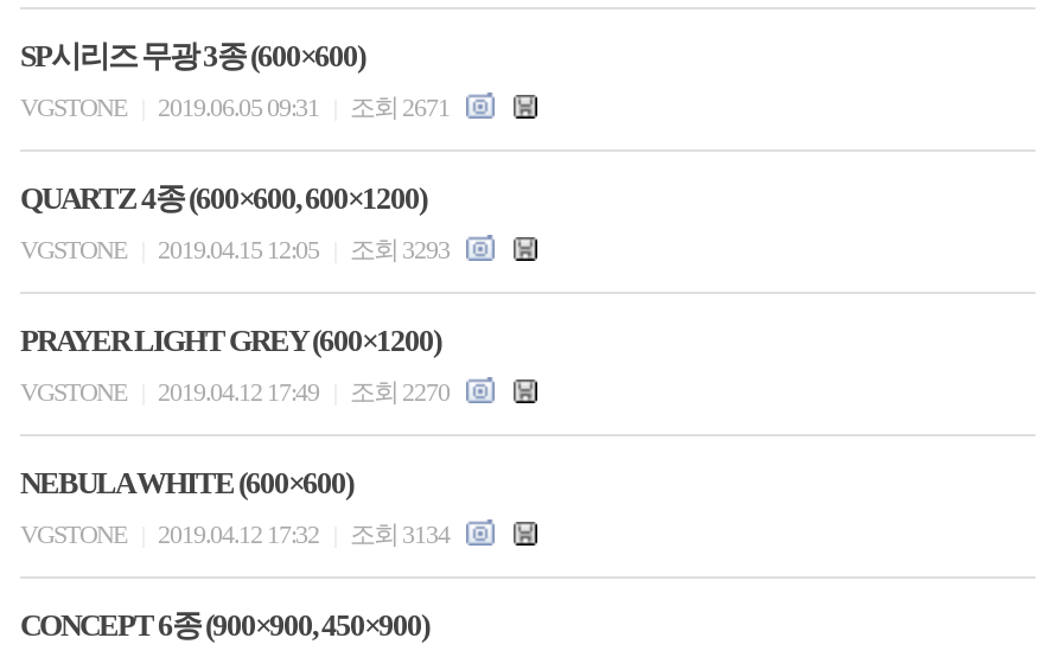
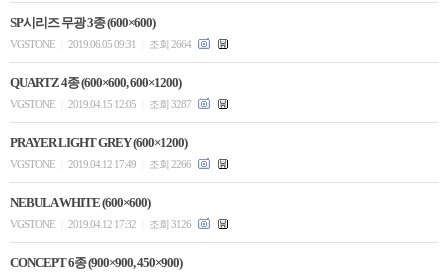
- VGSTONE 2019.06.05 09:31 조회 2671
+ VGSTONE 2019.06.05 09:31 조회 2664

- VGSTONE 2019.04.15 12:05 조회 3293
+ VGSTONE 2019.04.15 12:05 조회 3287

- VGSTONE 2019.04.12 17:49 조회 2270
+ VGSTONE 2019.04.12 17:49 조회 2266

- VGSTONE 2019.04.12 17:32 조회 3134
+ VGSTONE 2019.04.12 17:32 조회 3126
